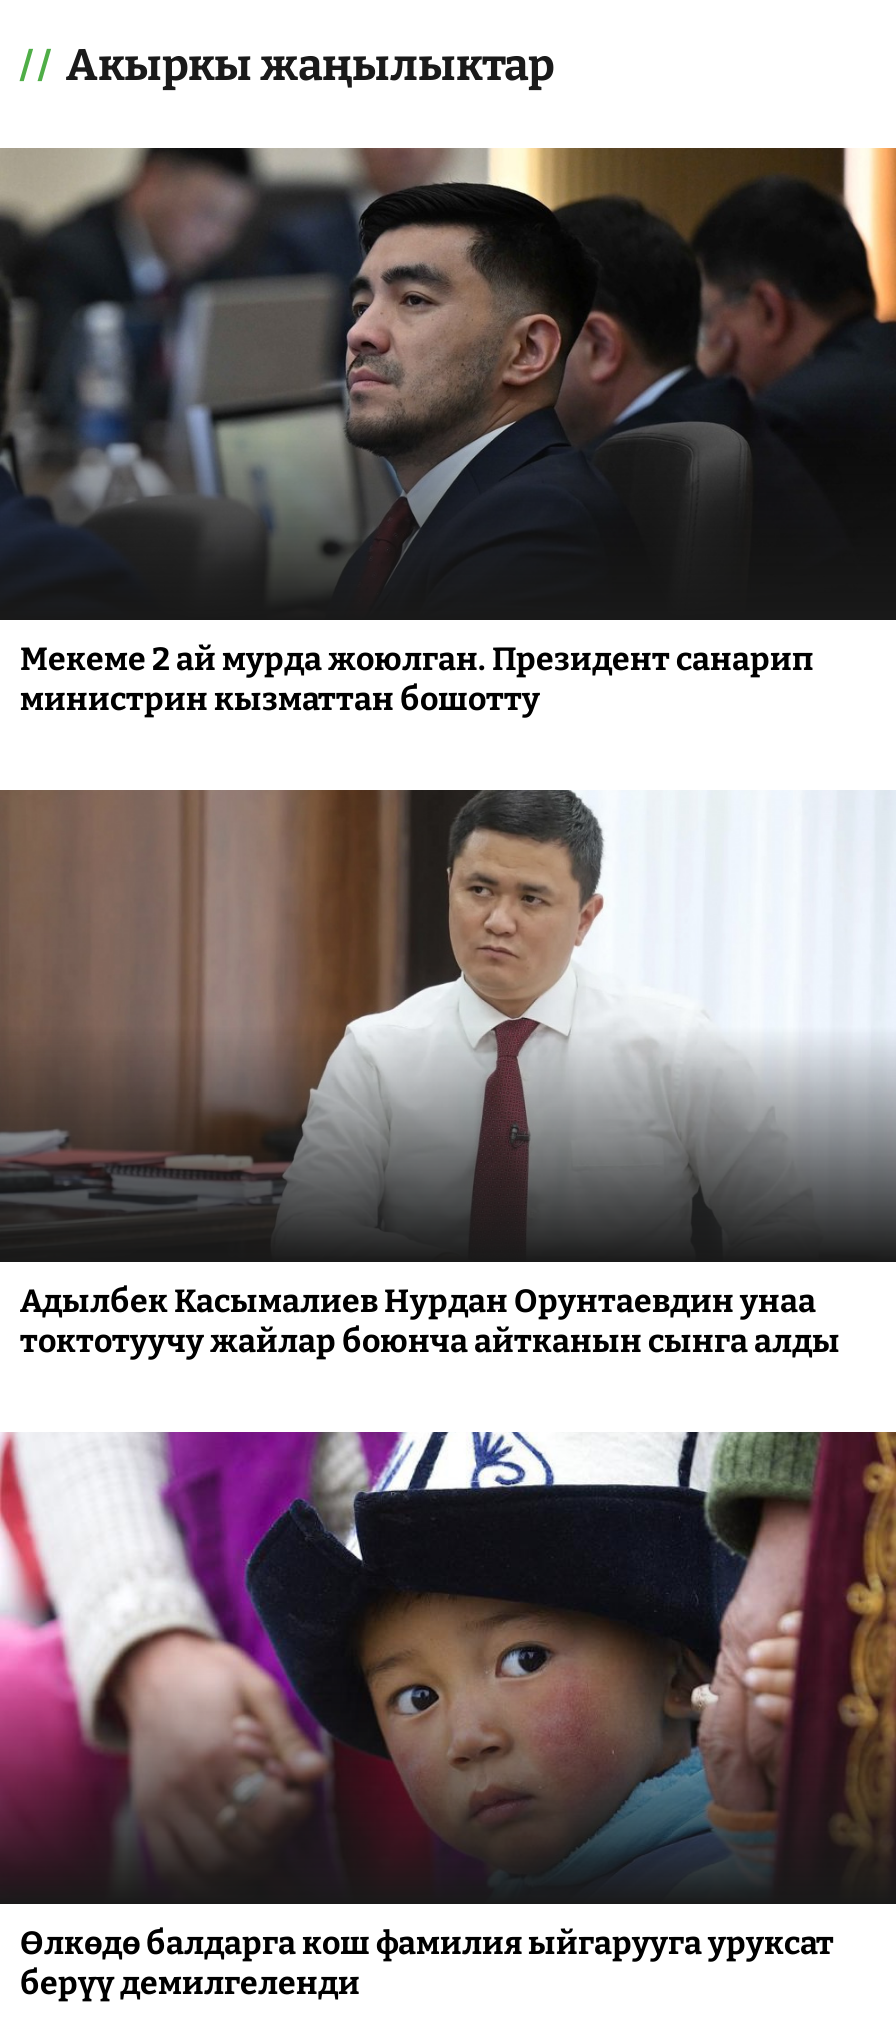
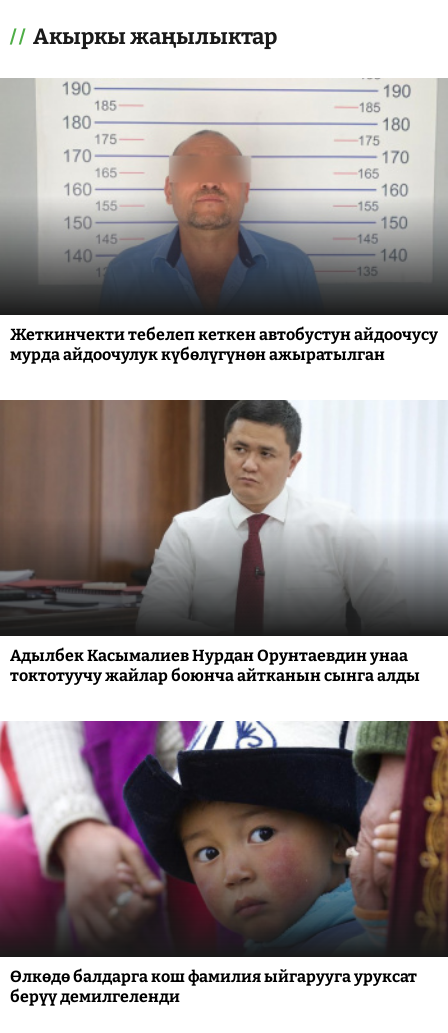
- [image]
- Мекеме 2 ай мурда жоюлган. Президент санарип
- министрин кызматтан бошотту
+ [image]
+ Жеткинчекти тебелеп кеткен автобустун айдоочусу
+ мурда айдоочулук күбөлүгүнөн ажыратылган
